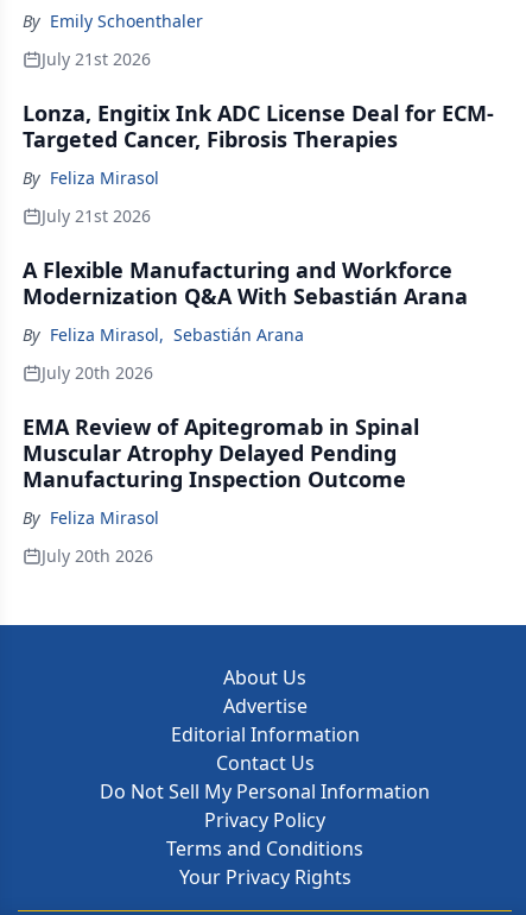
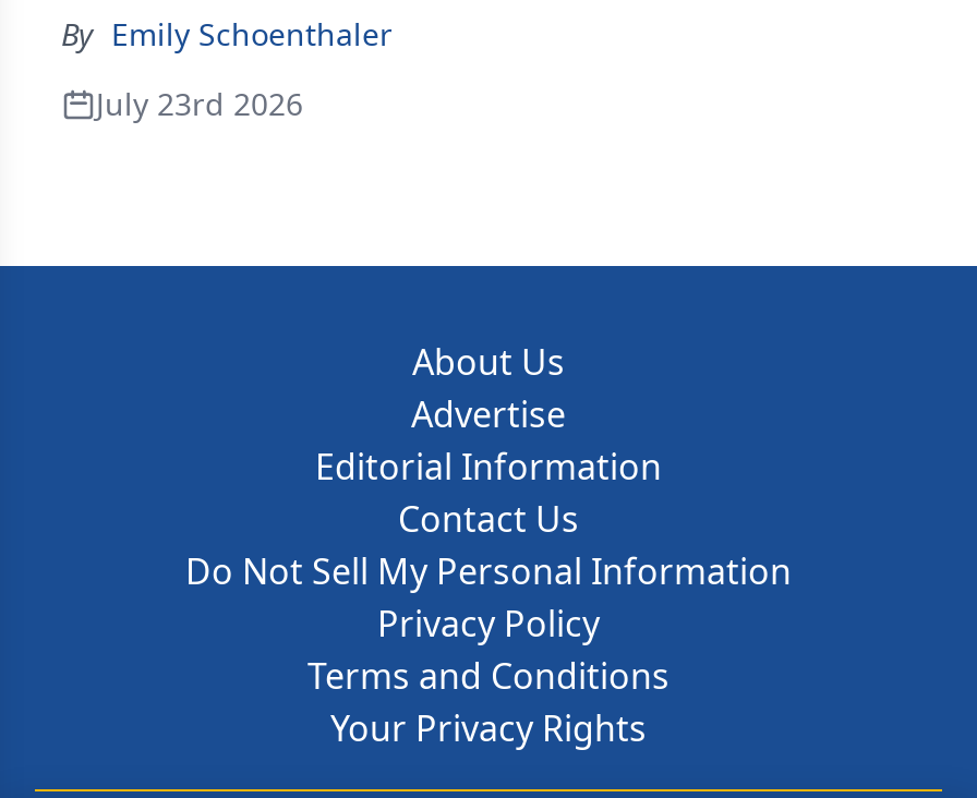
- July 21st 2026
- Lonza, Engitix Ink ADC License Deal for ECM-
- Targeted Cancer, Fibrosis Therapies
- By Feliza Mirasol
- July 21st 2026
- A Flexible Manufacturing and Workforce
- Modernization Q&A With Sebastián Arana
- By Feliza Mirasol, Sebastián Arana
- July 20th 2026
- EMA Review of Apitegromab in Spinal
- Muscular Atrophy Delayed Pending
- Manufacturing Inspection Outcome
- By Feliza Mirasol
- July 20th 2026
+ July 23rd 2026
